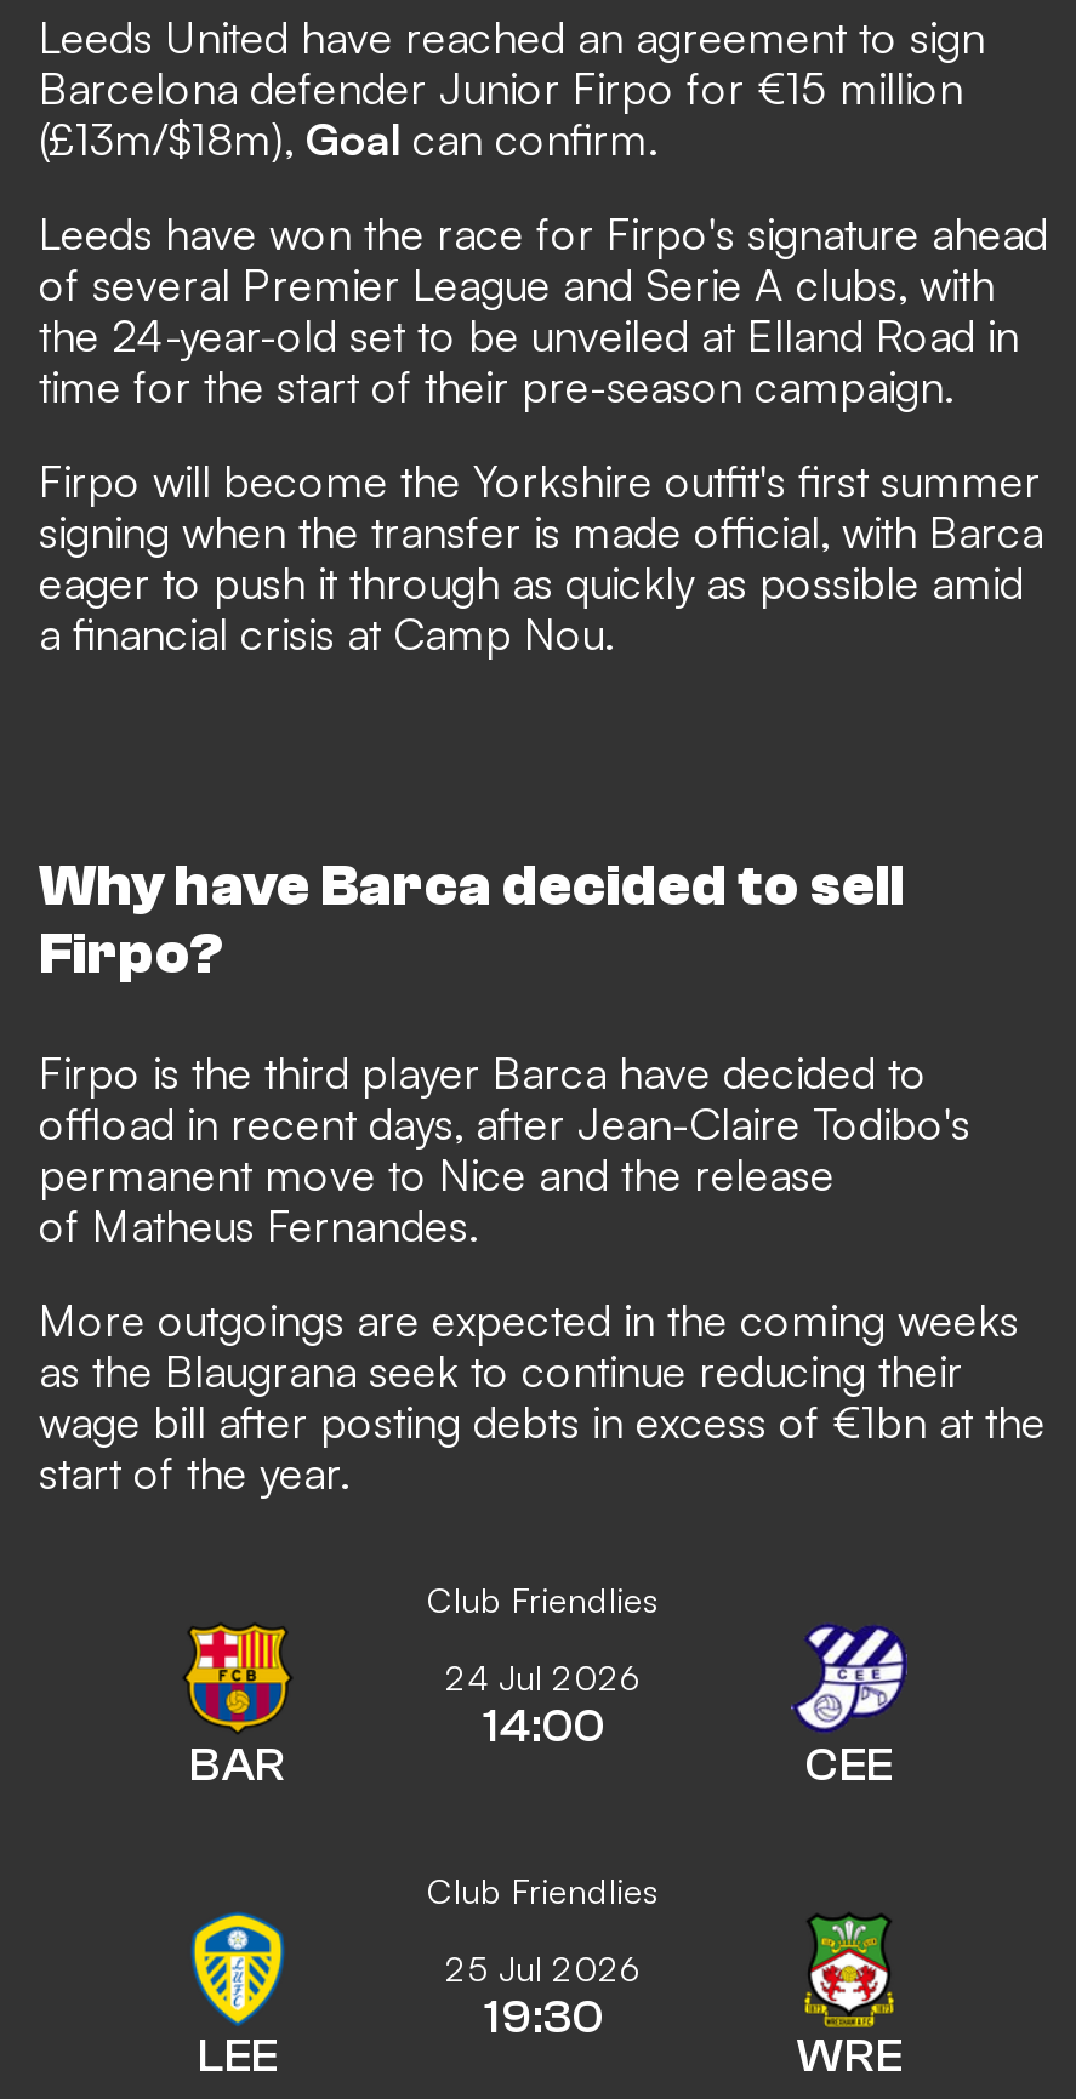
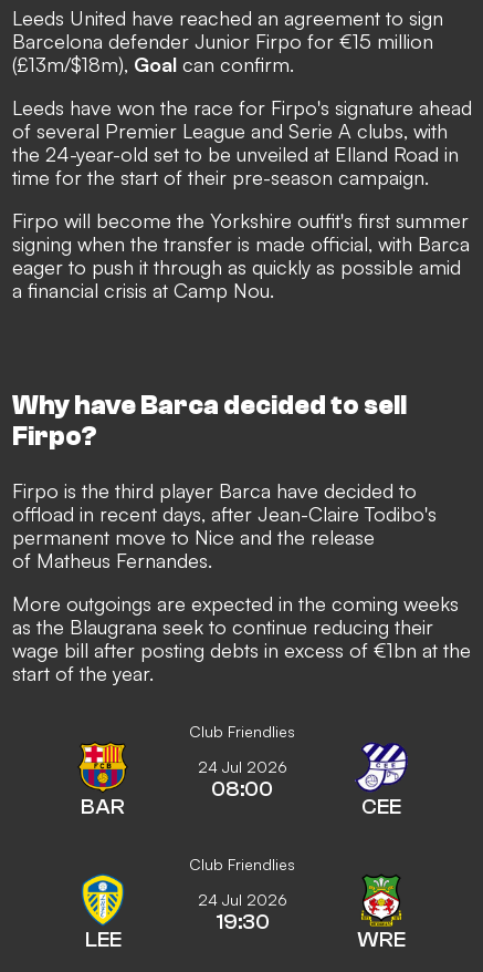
- 14:00
+ 08:00

- 25 Jul 2026
+ 24 Jul 2026
